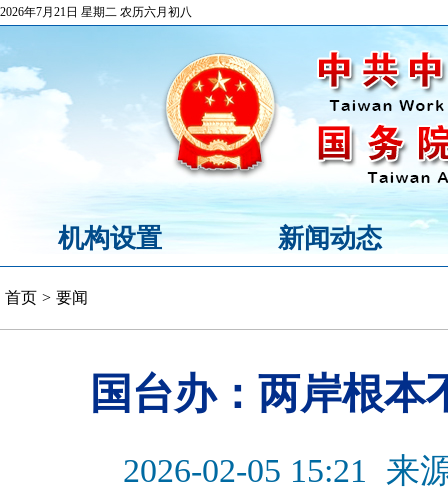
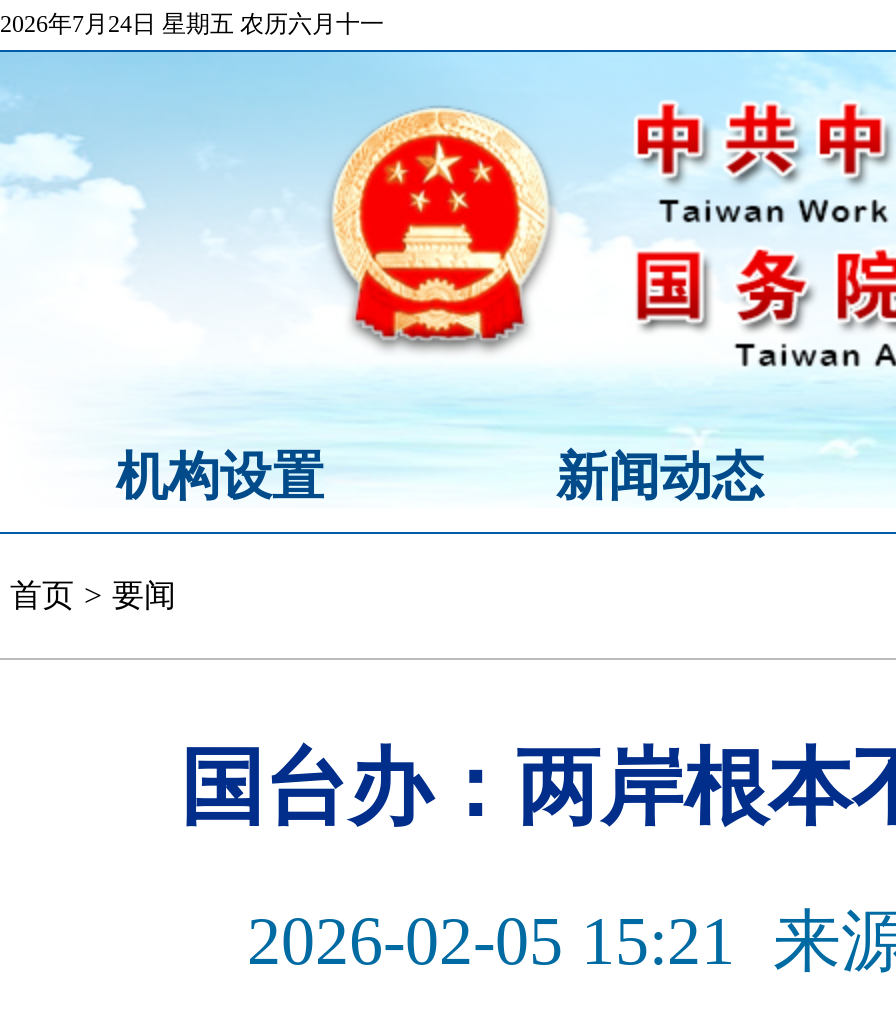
- 2026年7月21日 星期二 农历六月初八
+ 2026年7月24日 星期五 农历六月十一
